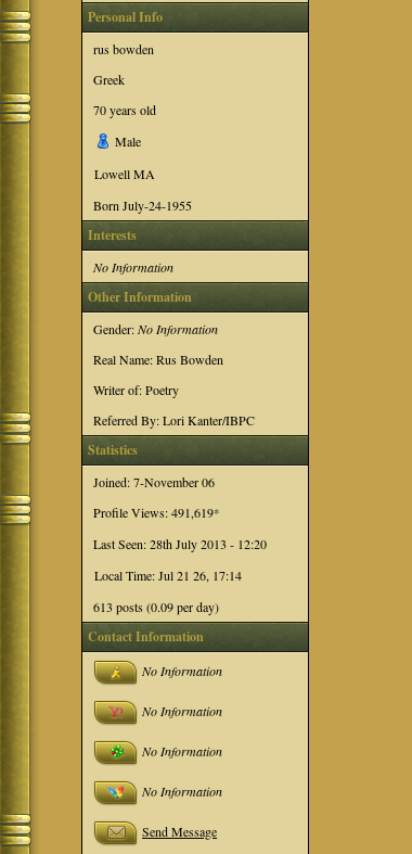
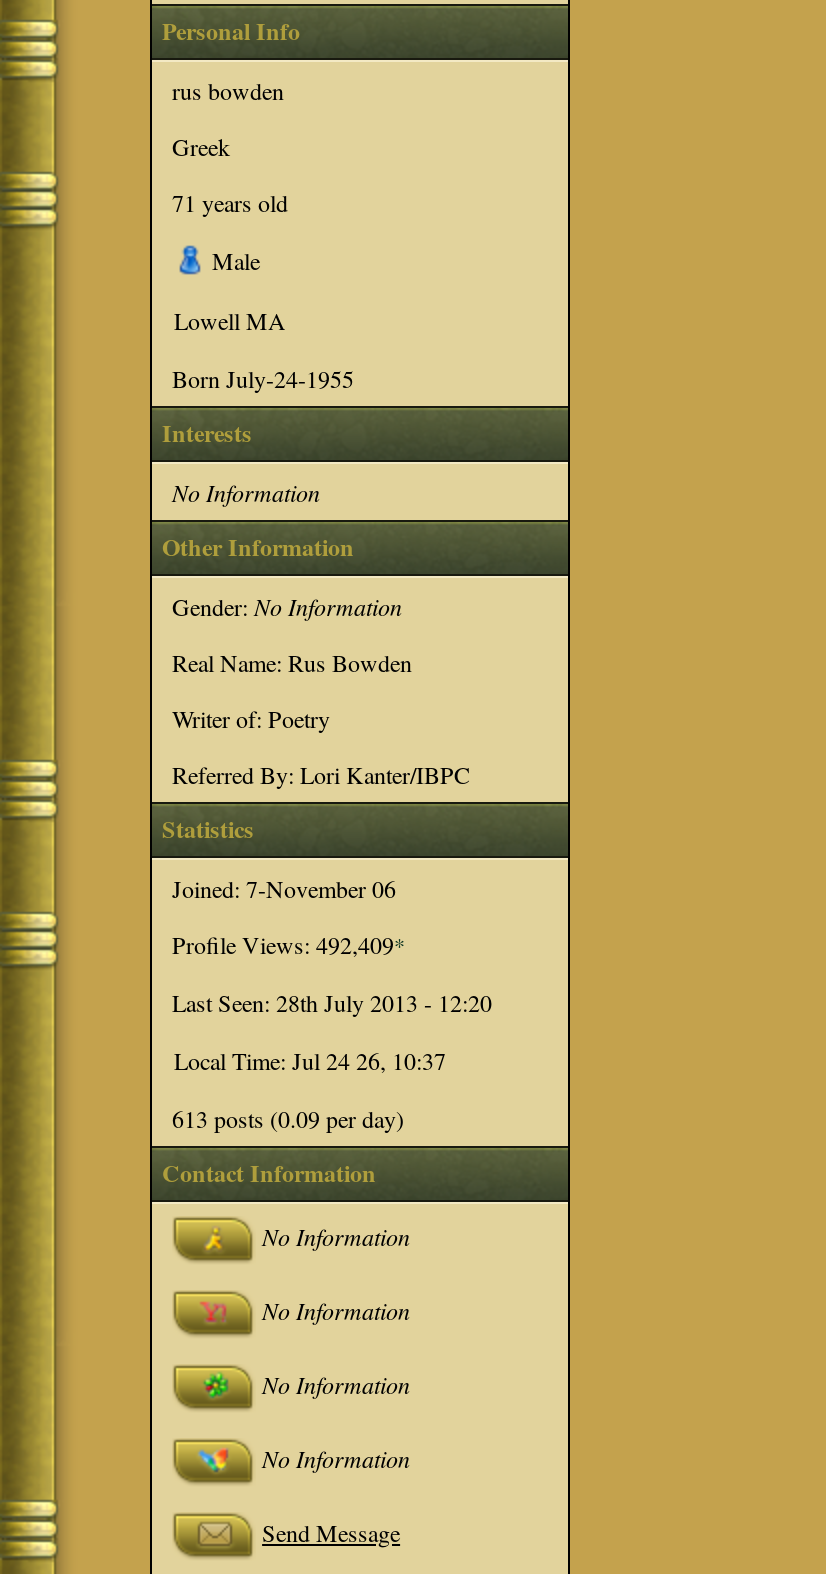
- 70 years old
+ 71 years old

- Profile Views: 491,619*
+ Profile Views: 492,409*

- Local Time: Jul 21 26, 17:14
+ Local Time: Jul 24 26, 10:37
